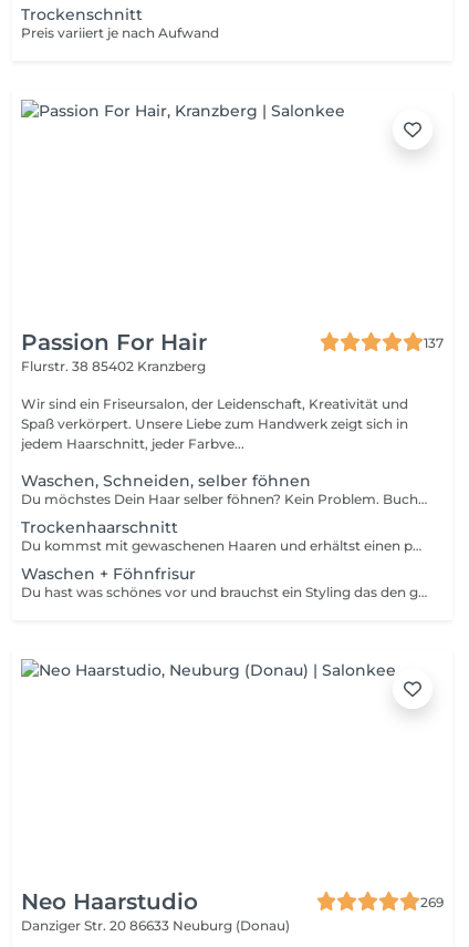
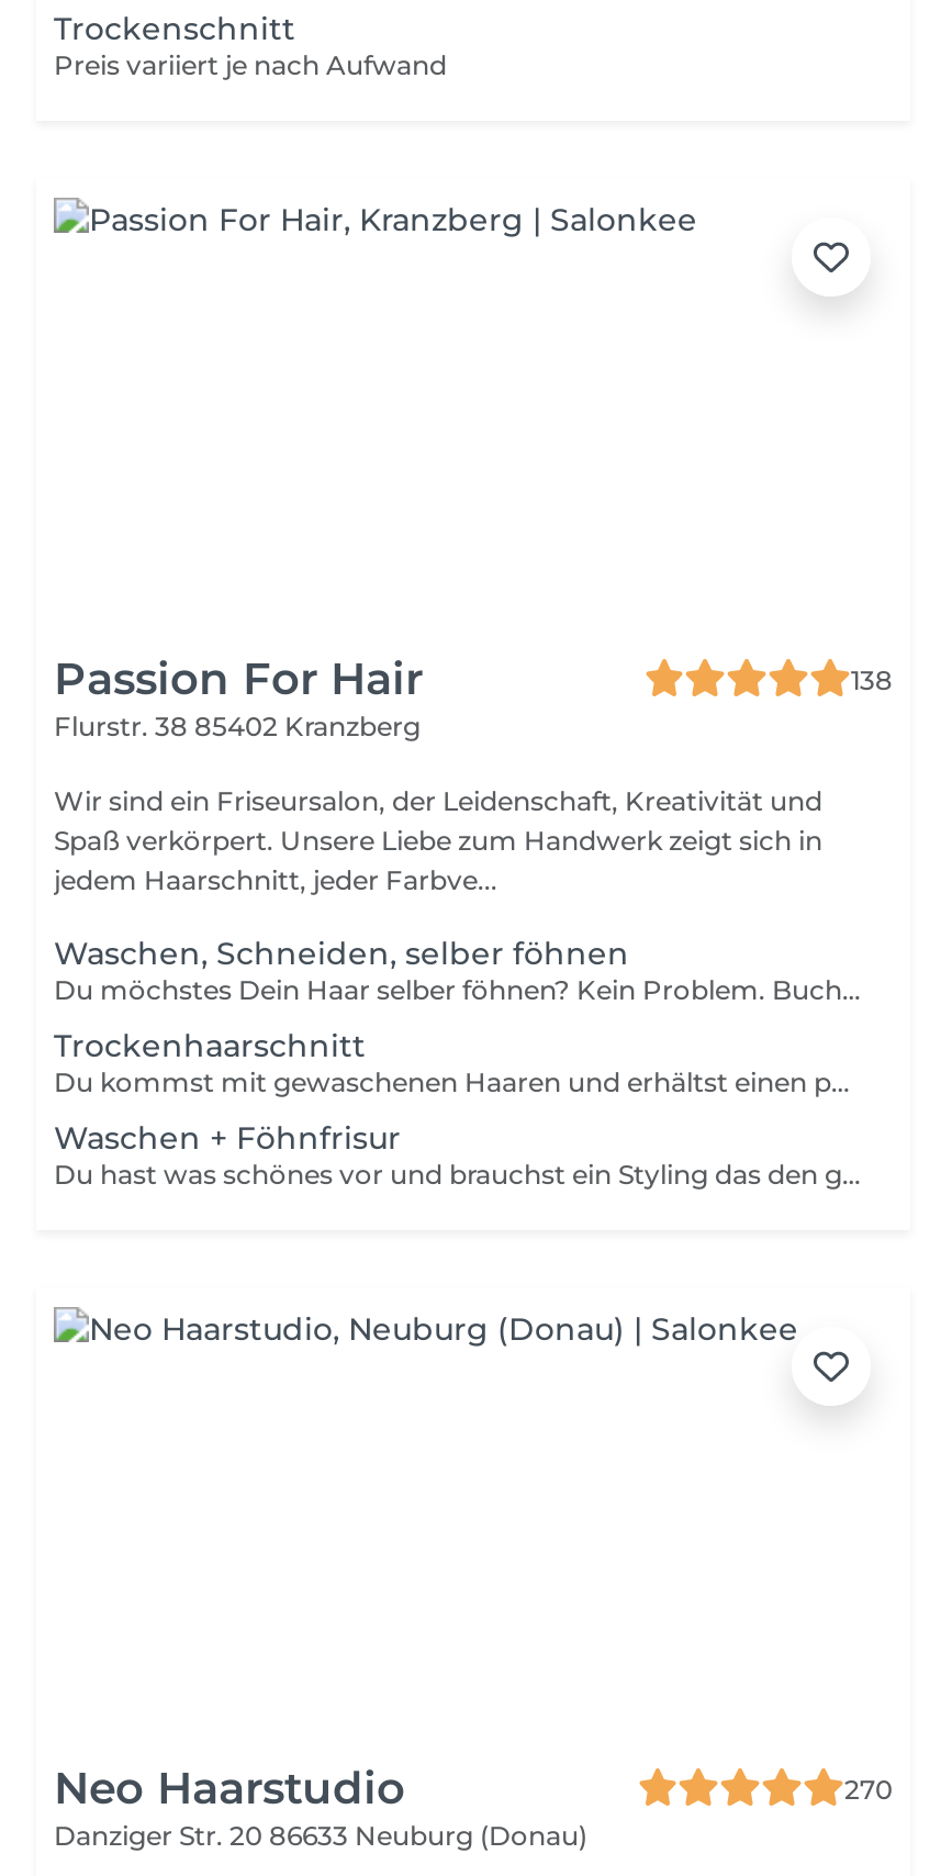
- 137
+ 138

- 269
+ 270
